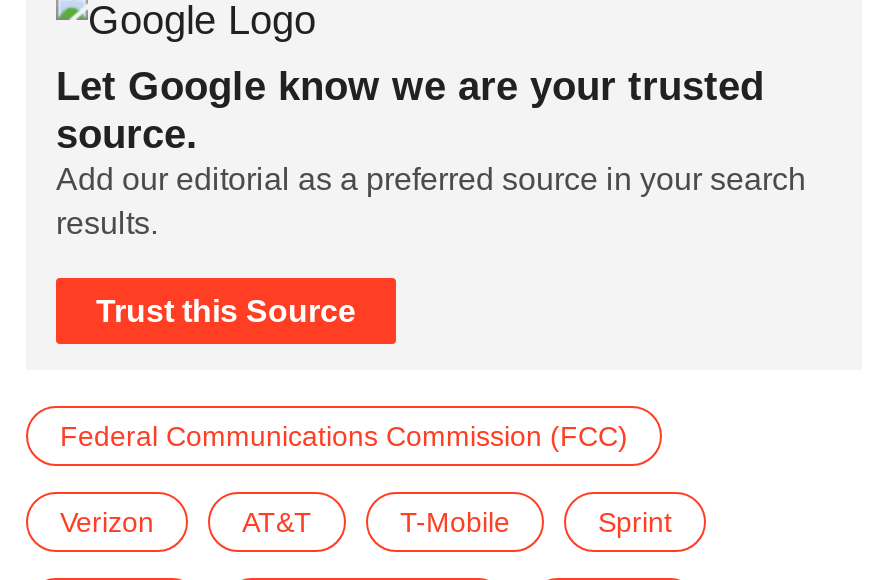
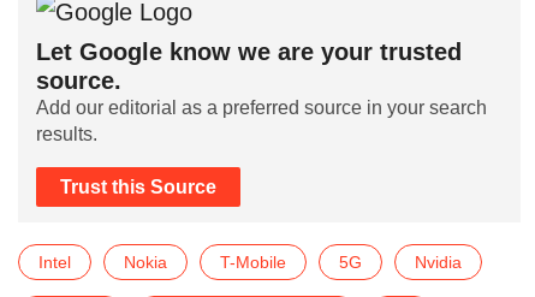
- Federal Communications Commission (FCC)
- Verizon
- AT&T
+ Intel
+ Nokia

- Sprint
+ 5G
+ Nvidia
